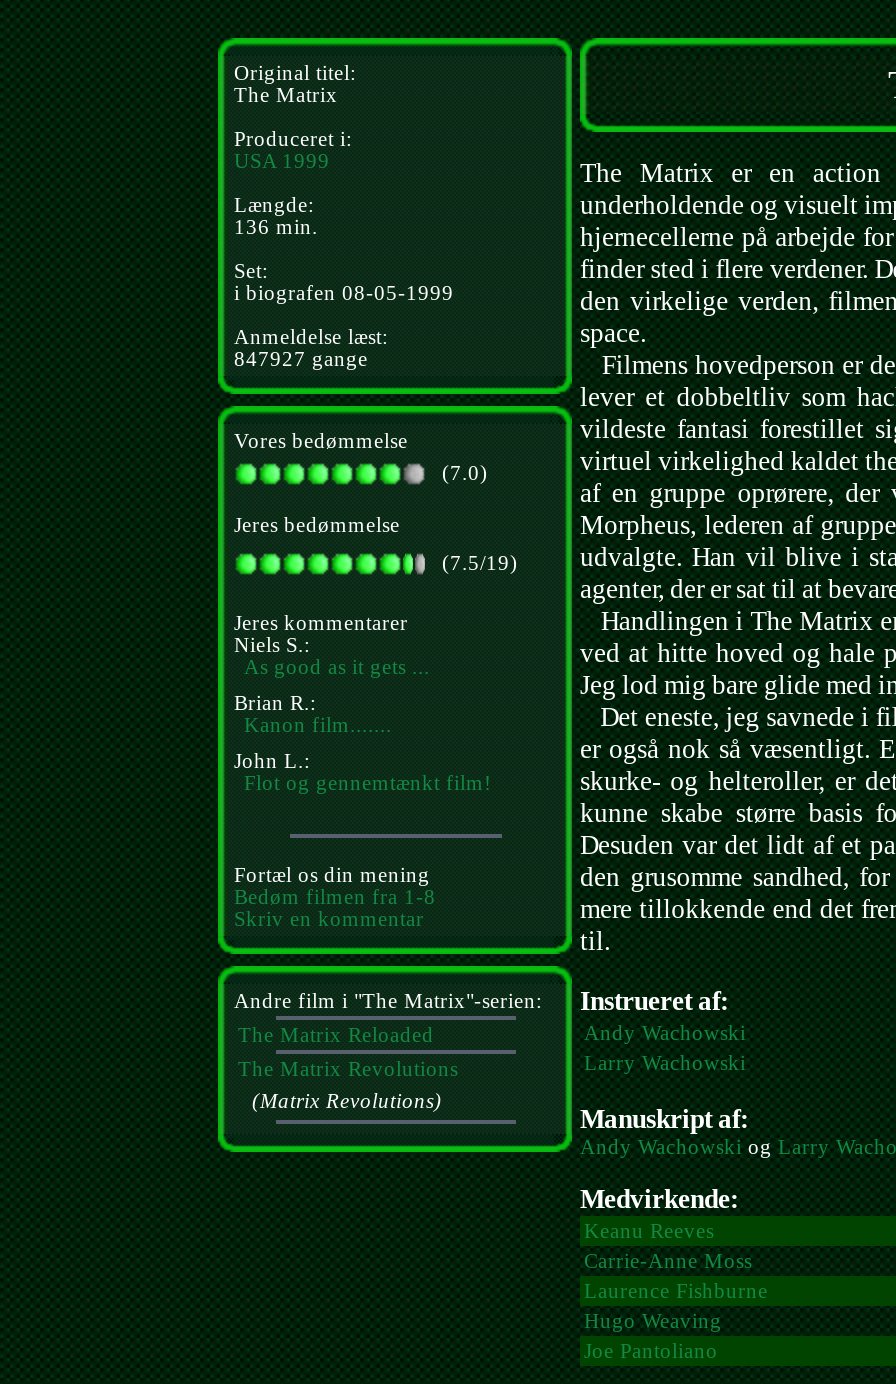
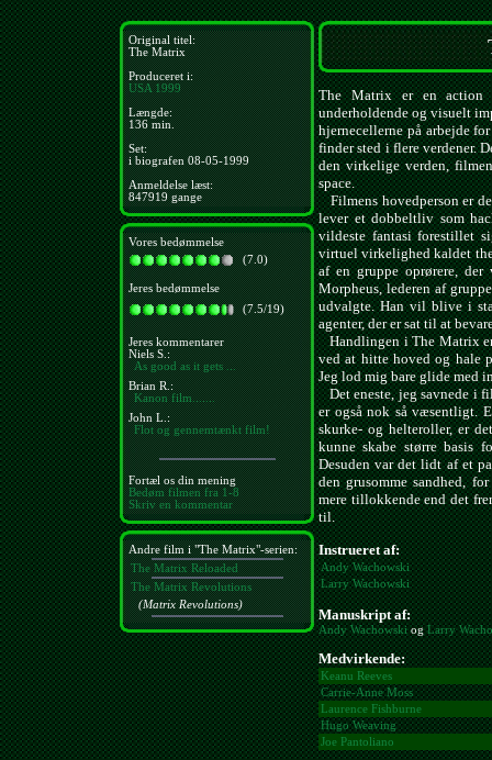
- 847927 gange
+ 847919 gange
